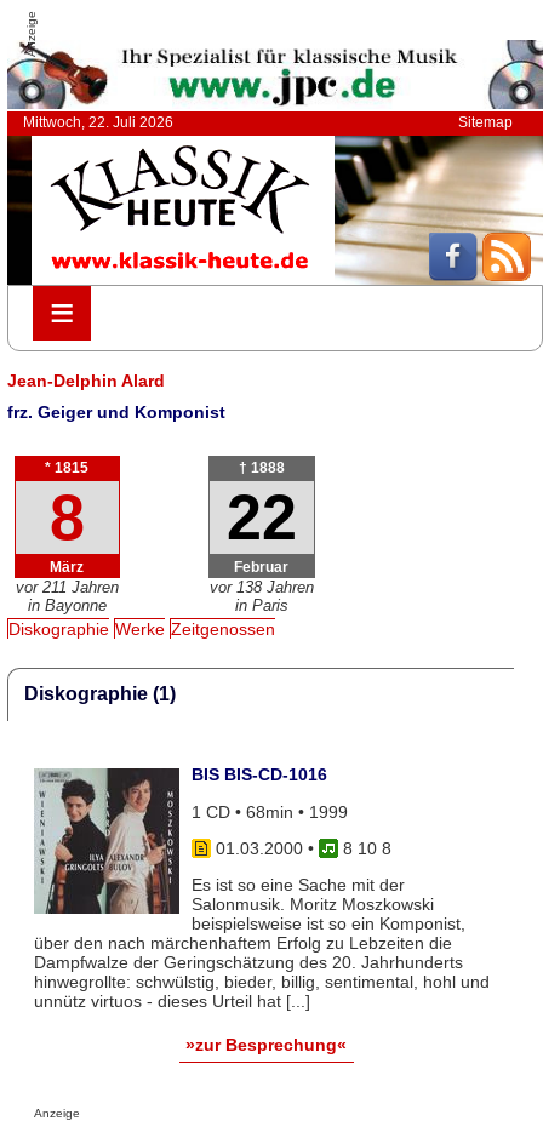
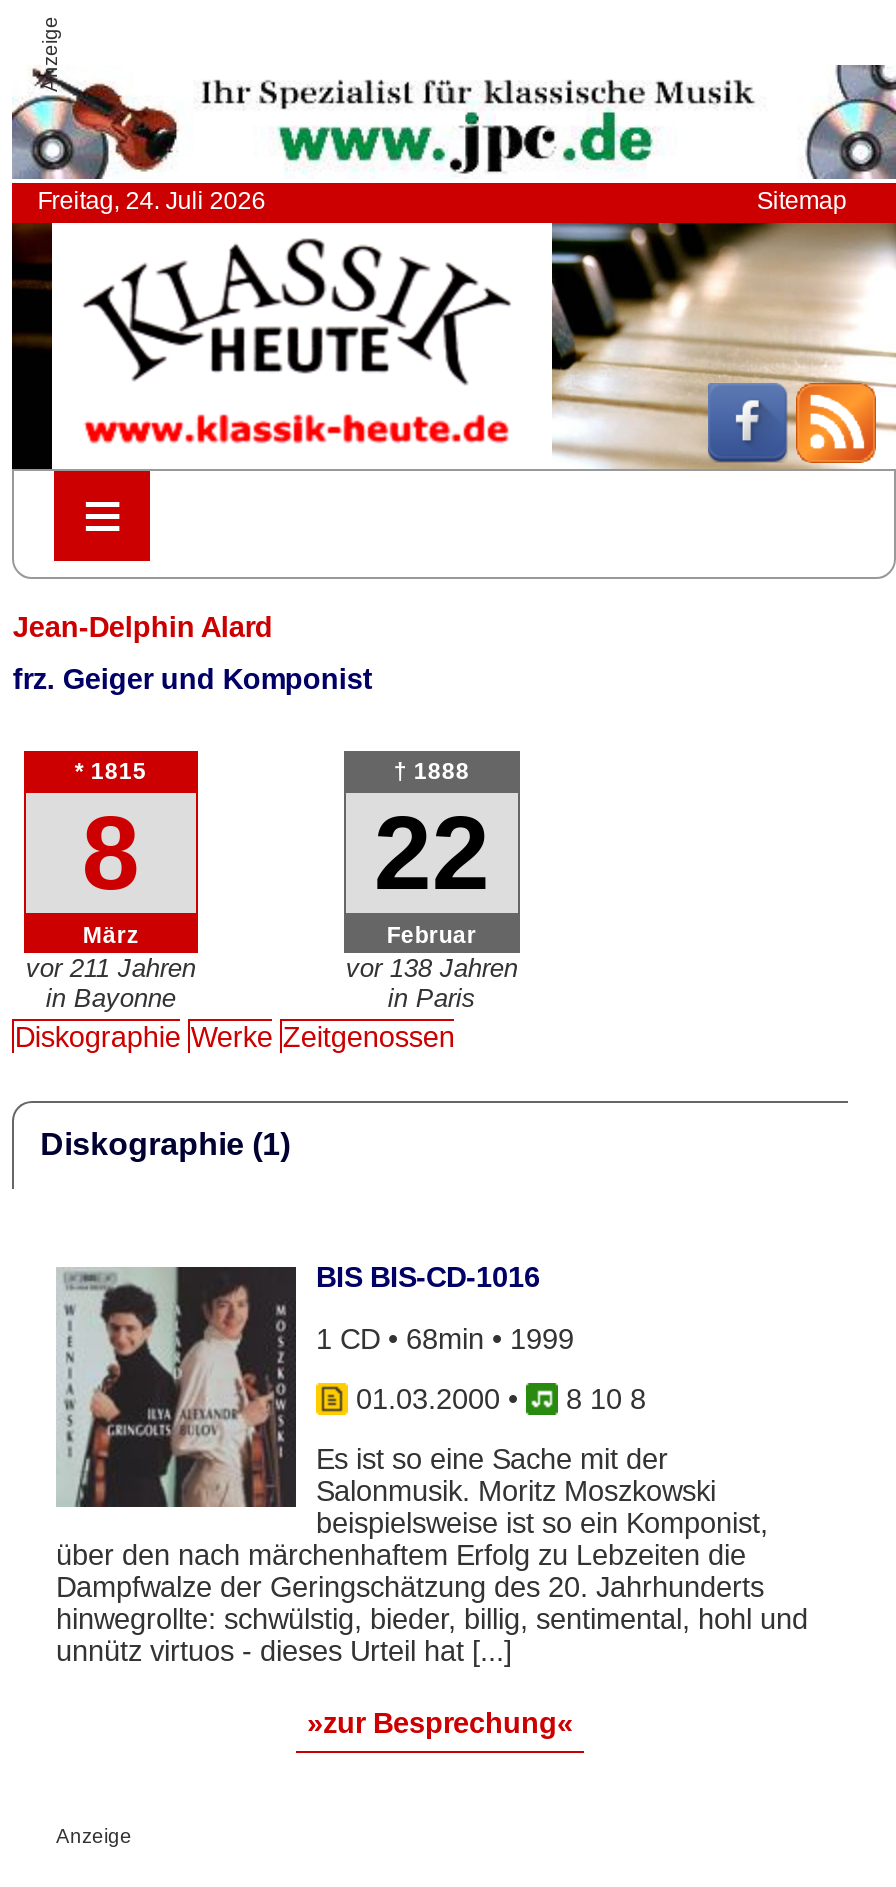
- Mittwoch, 22. Juli 2026
+ Freitag, 24. Juli 2026
